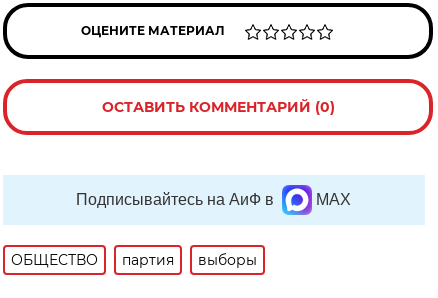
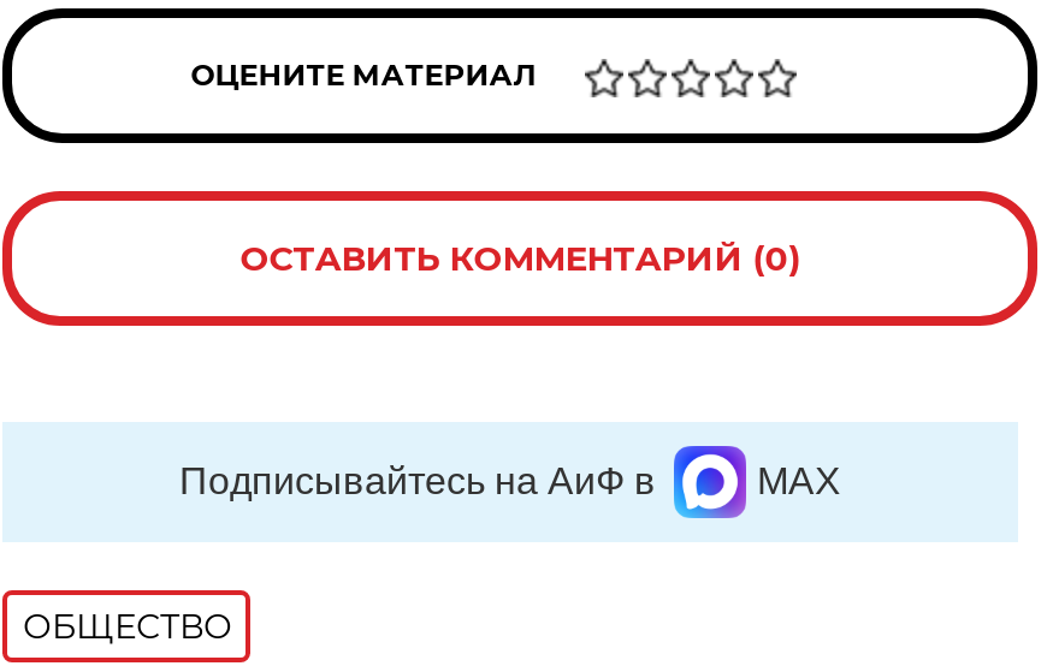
- партия
- выборы
